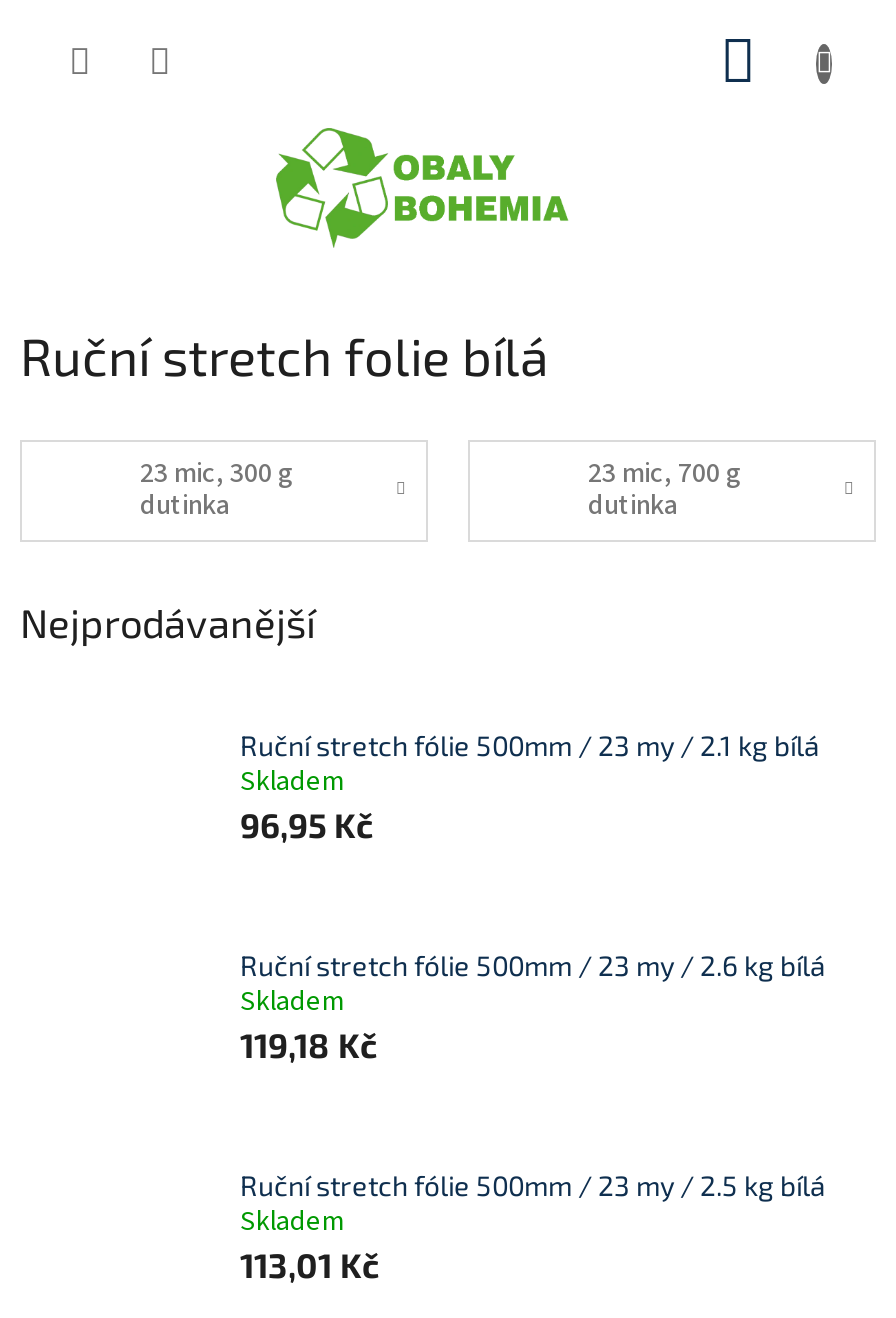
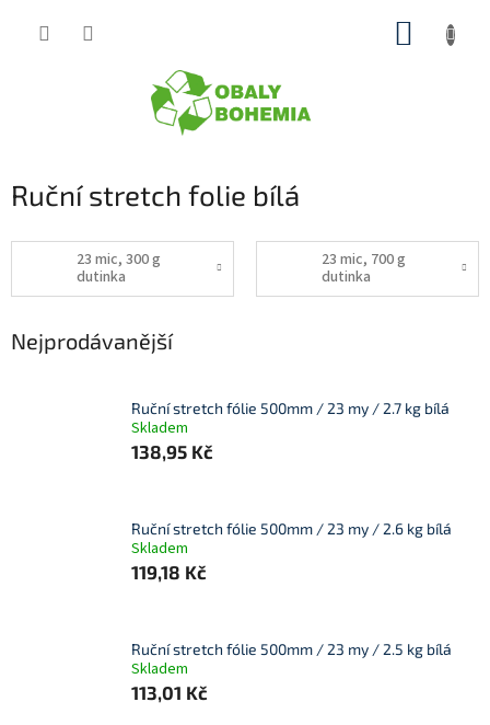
- Ruční stretch fólie 500mm / 23 my / 2.1 kg bílá
+ Ruční stretch fólie 500mm / 23 my / 2.7 kg bílá

- 96,95 Kč
+ 138,95 Kč
